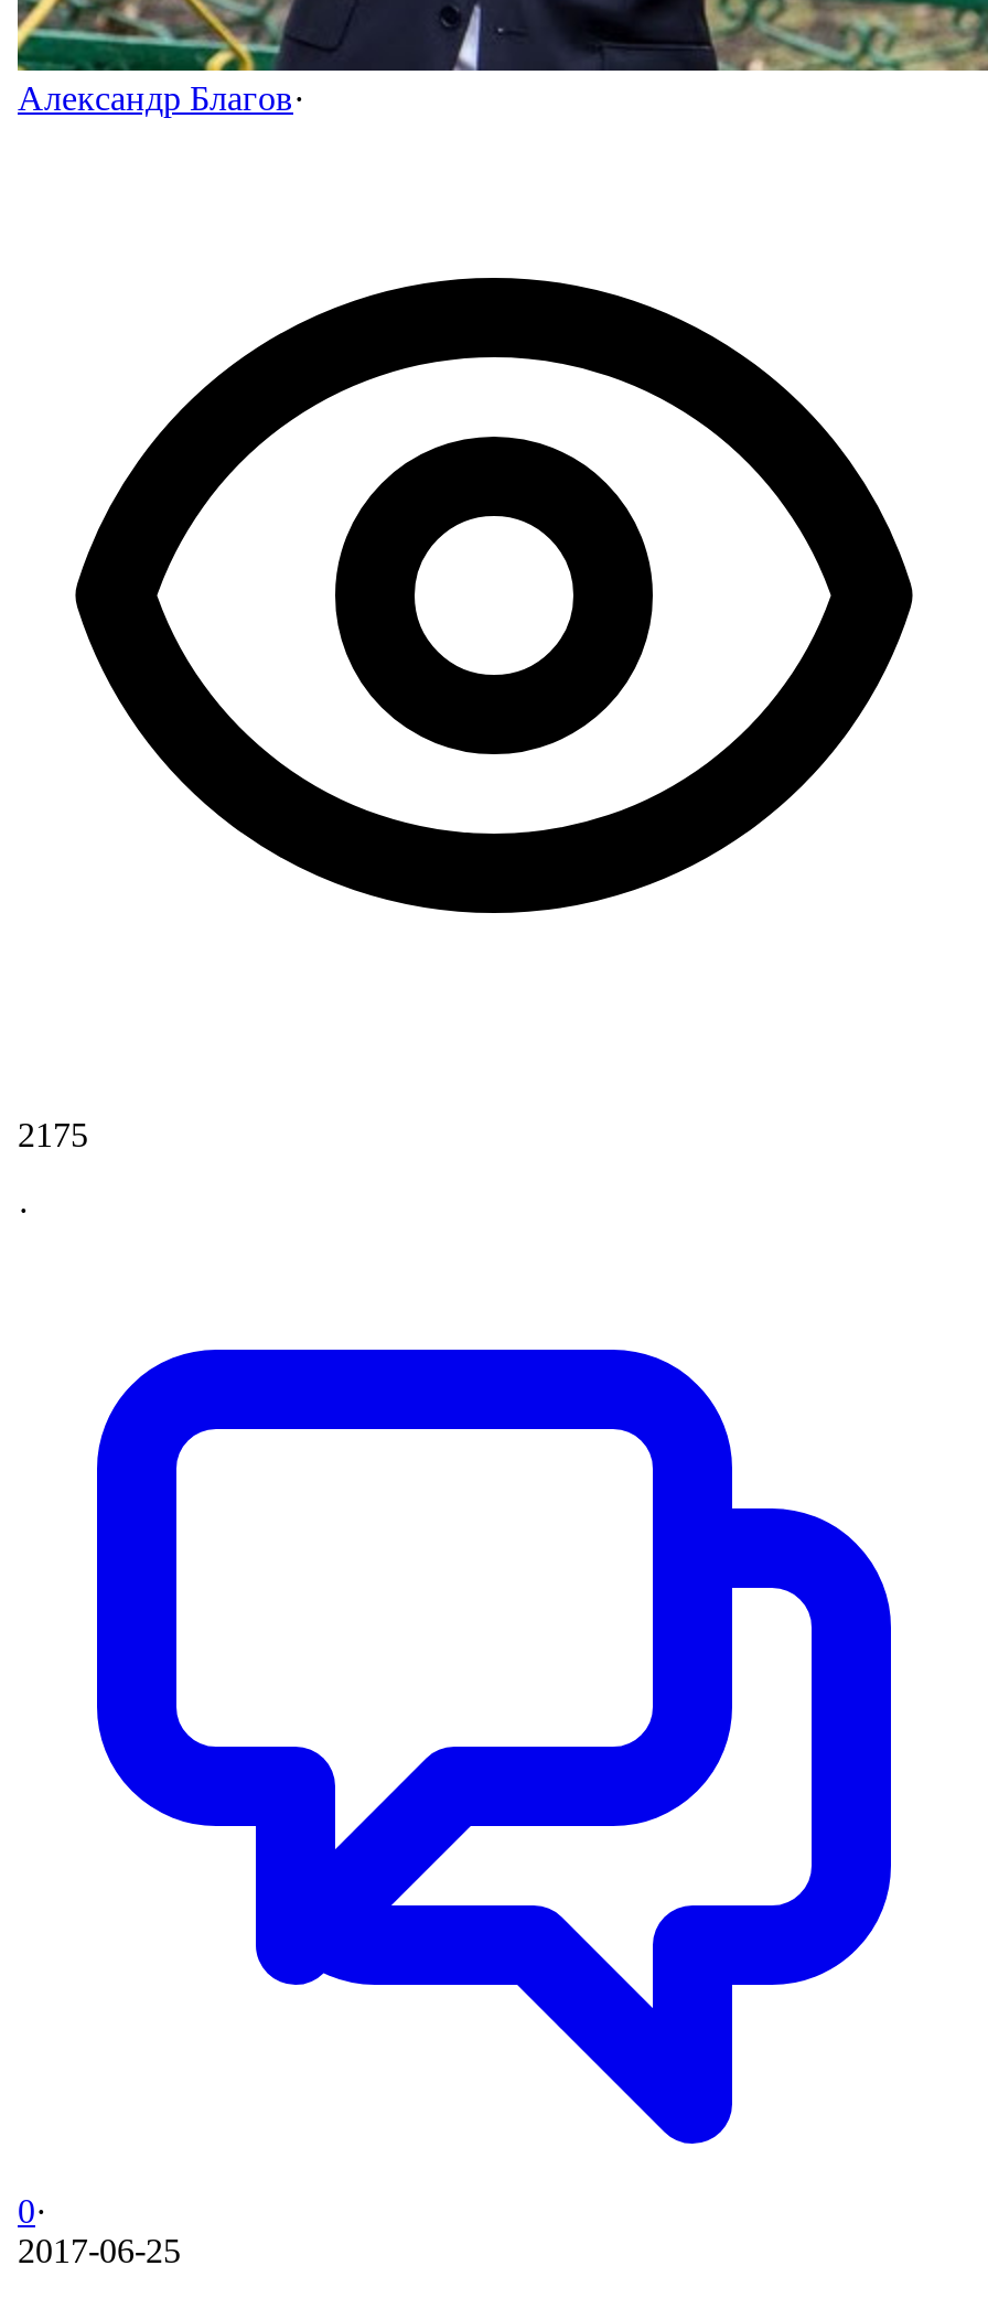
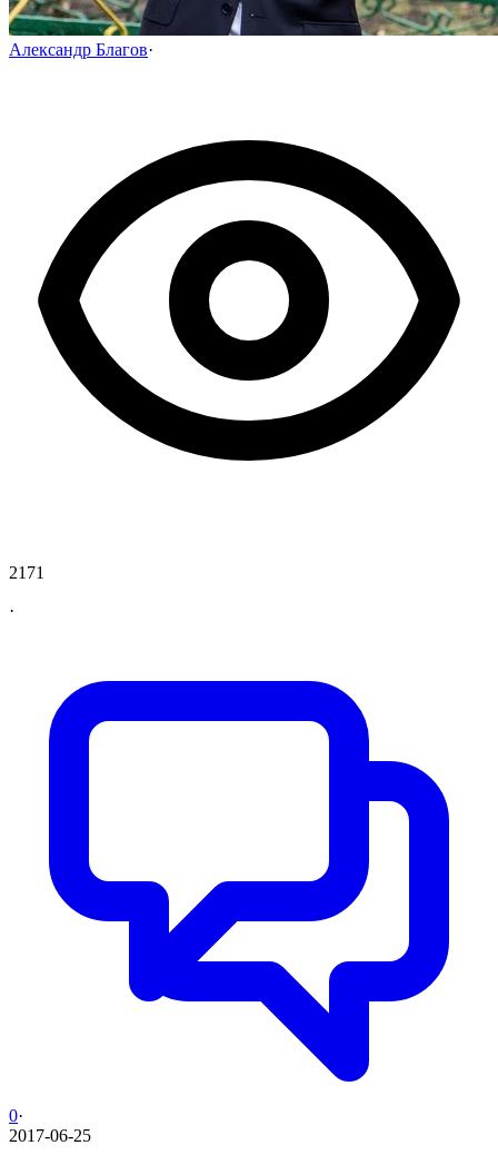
- 2175
+ 2171
